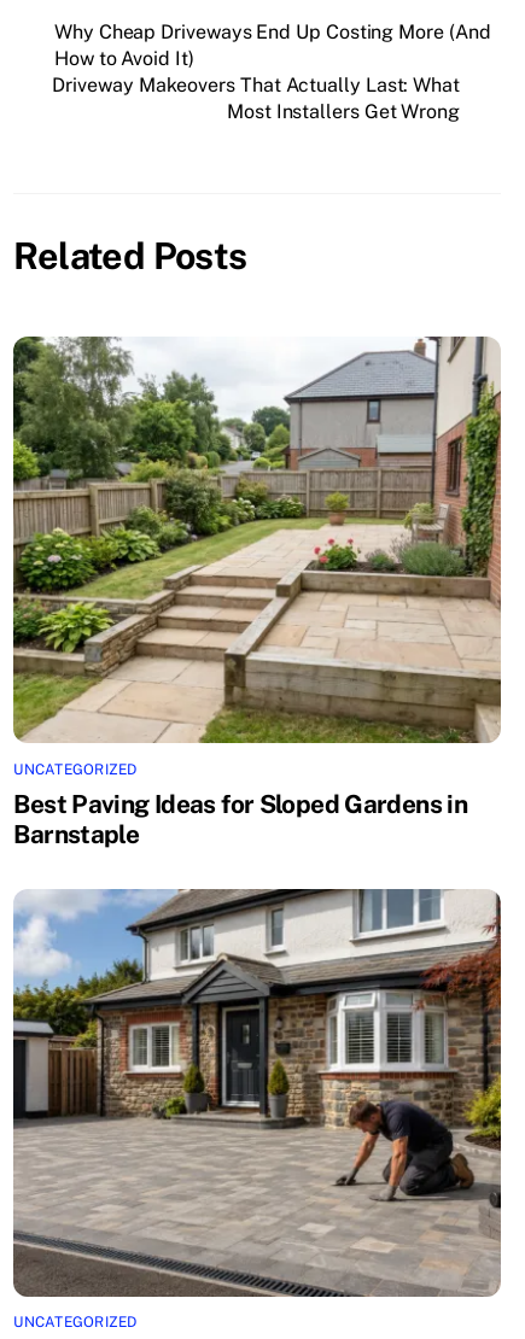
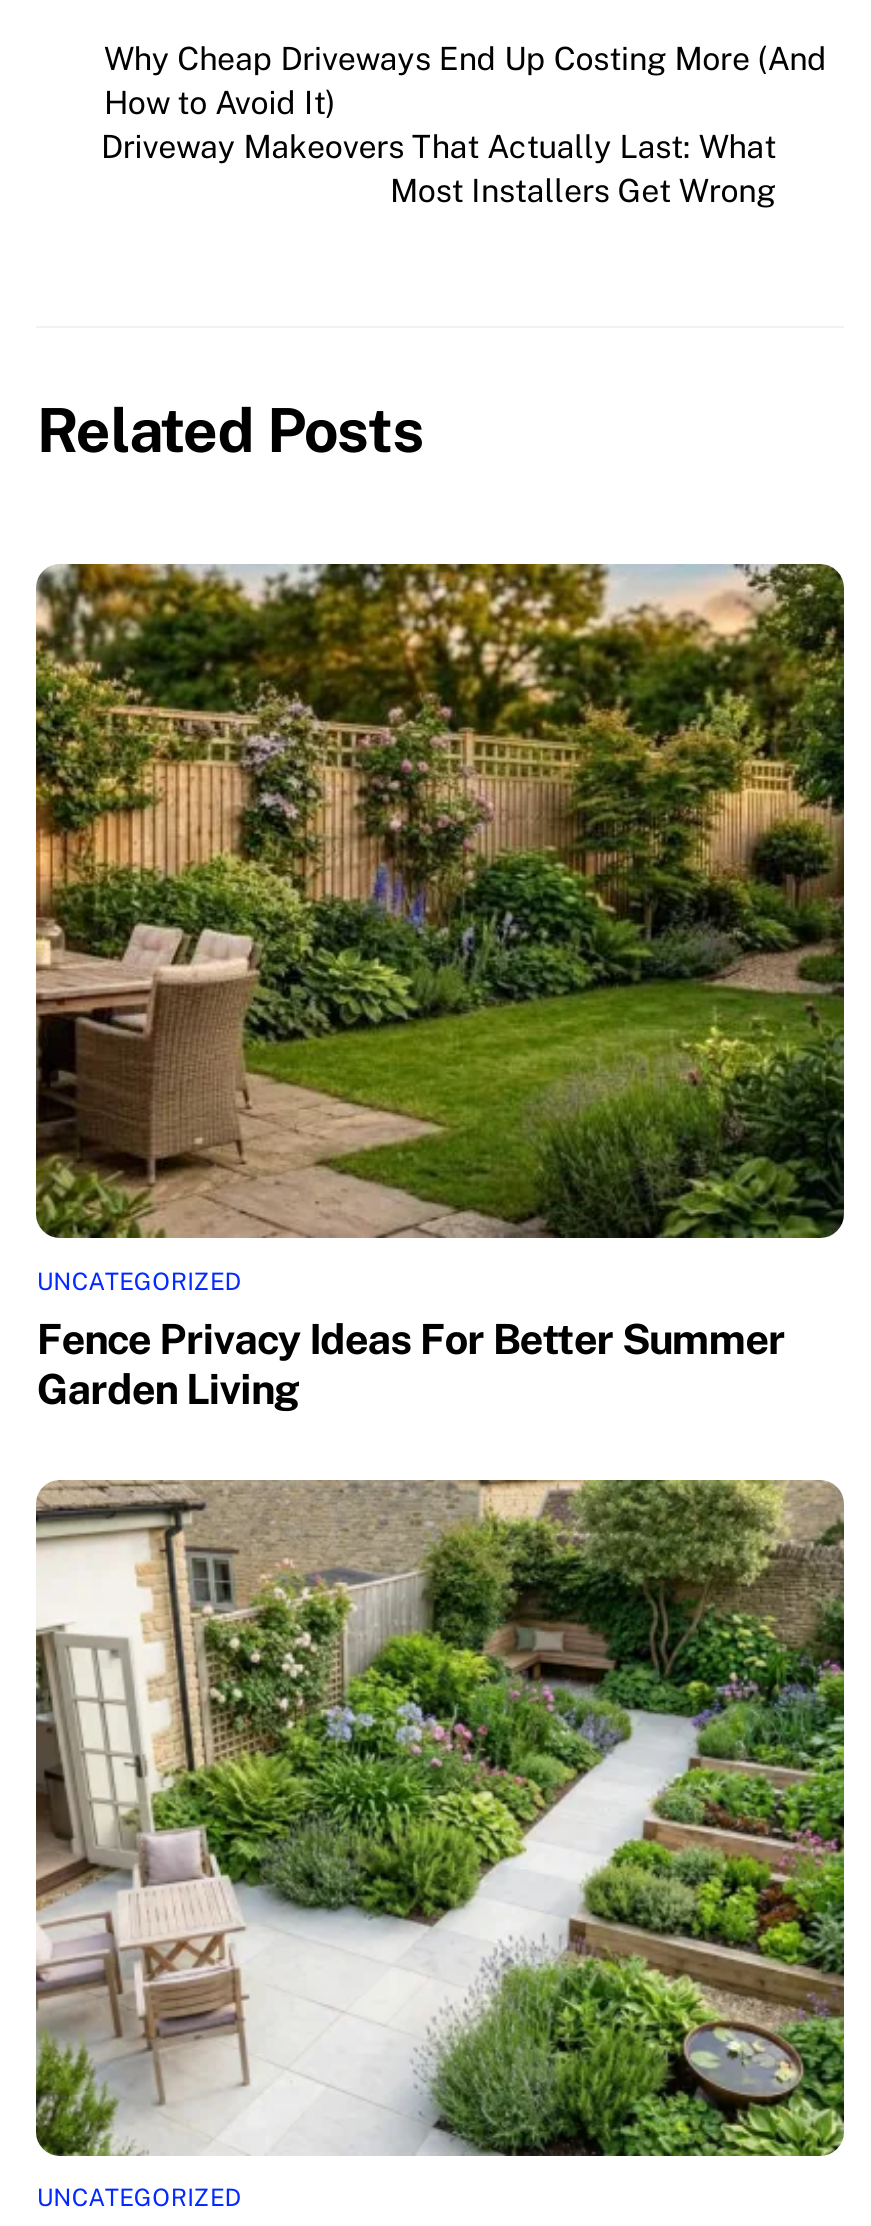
- [image]
- Best Paving Ideas for Sloped Gardens in
- Barnstaple
+ [image]
+ Fence Privacy Ideas For Better Summer
+ Garden Living

- [image]
+ [image]
